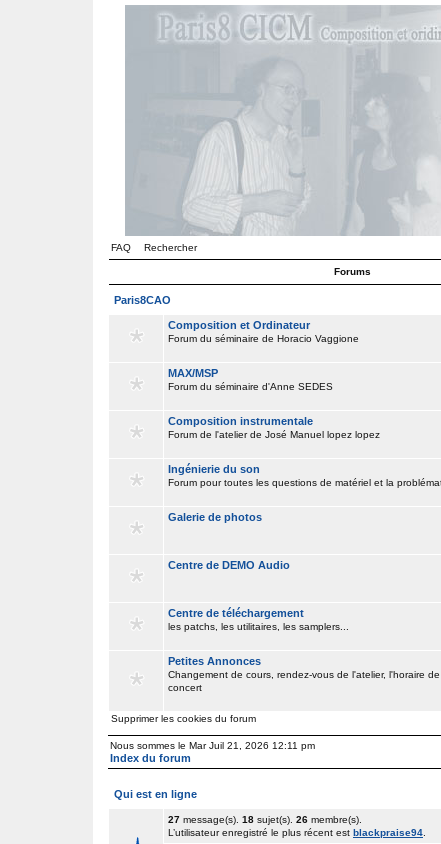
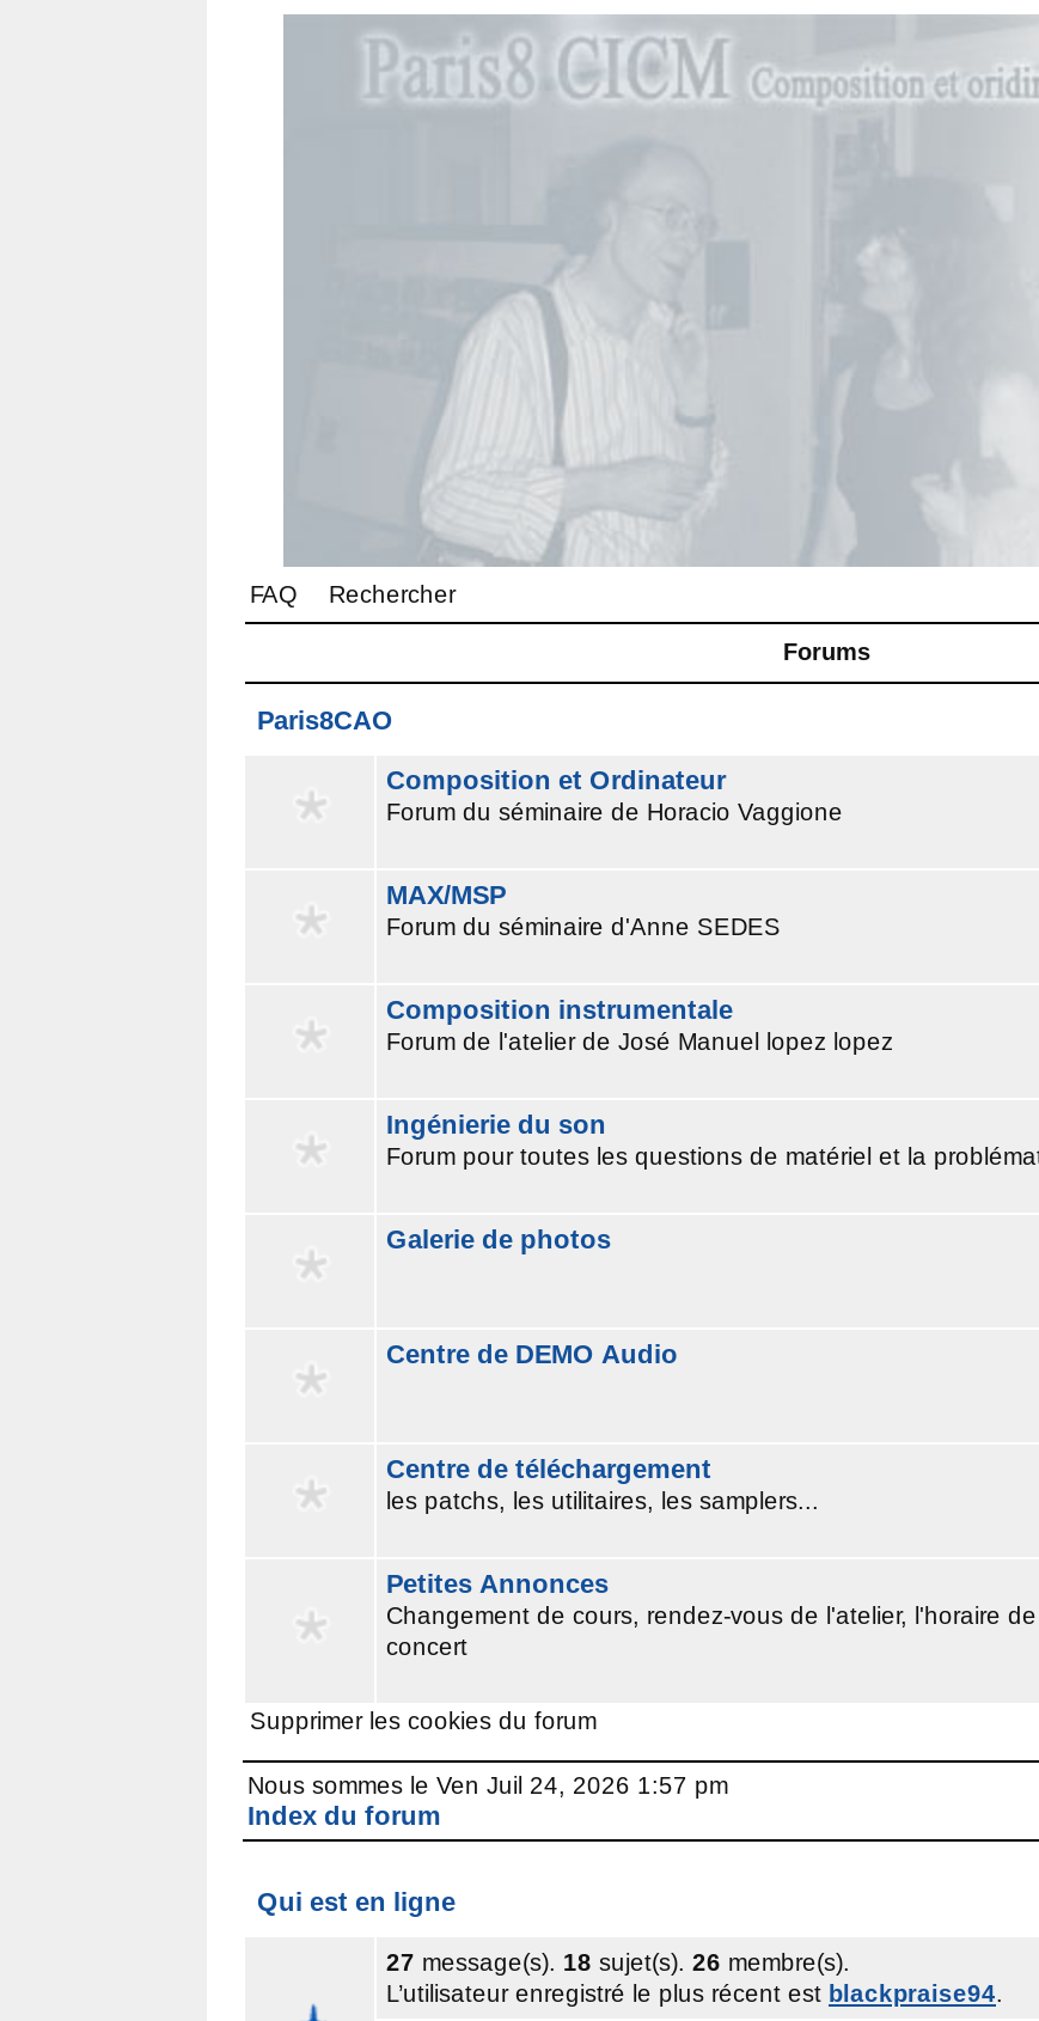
- Nous sommes le Mar Juil 21, 2026 12:11 pm
+ Nous sommes le Ven Juil 24, 2026 1:57 pm
